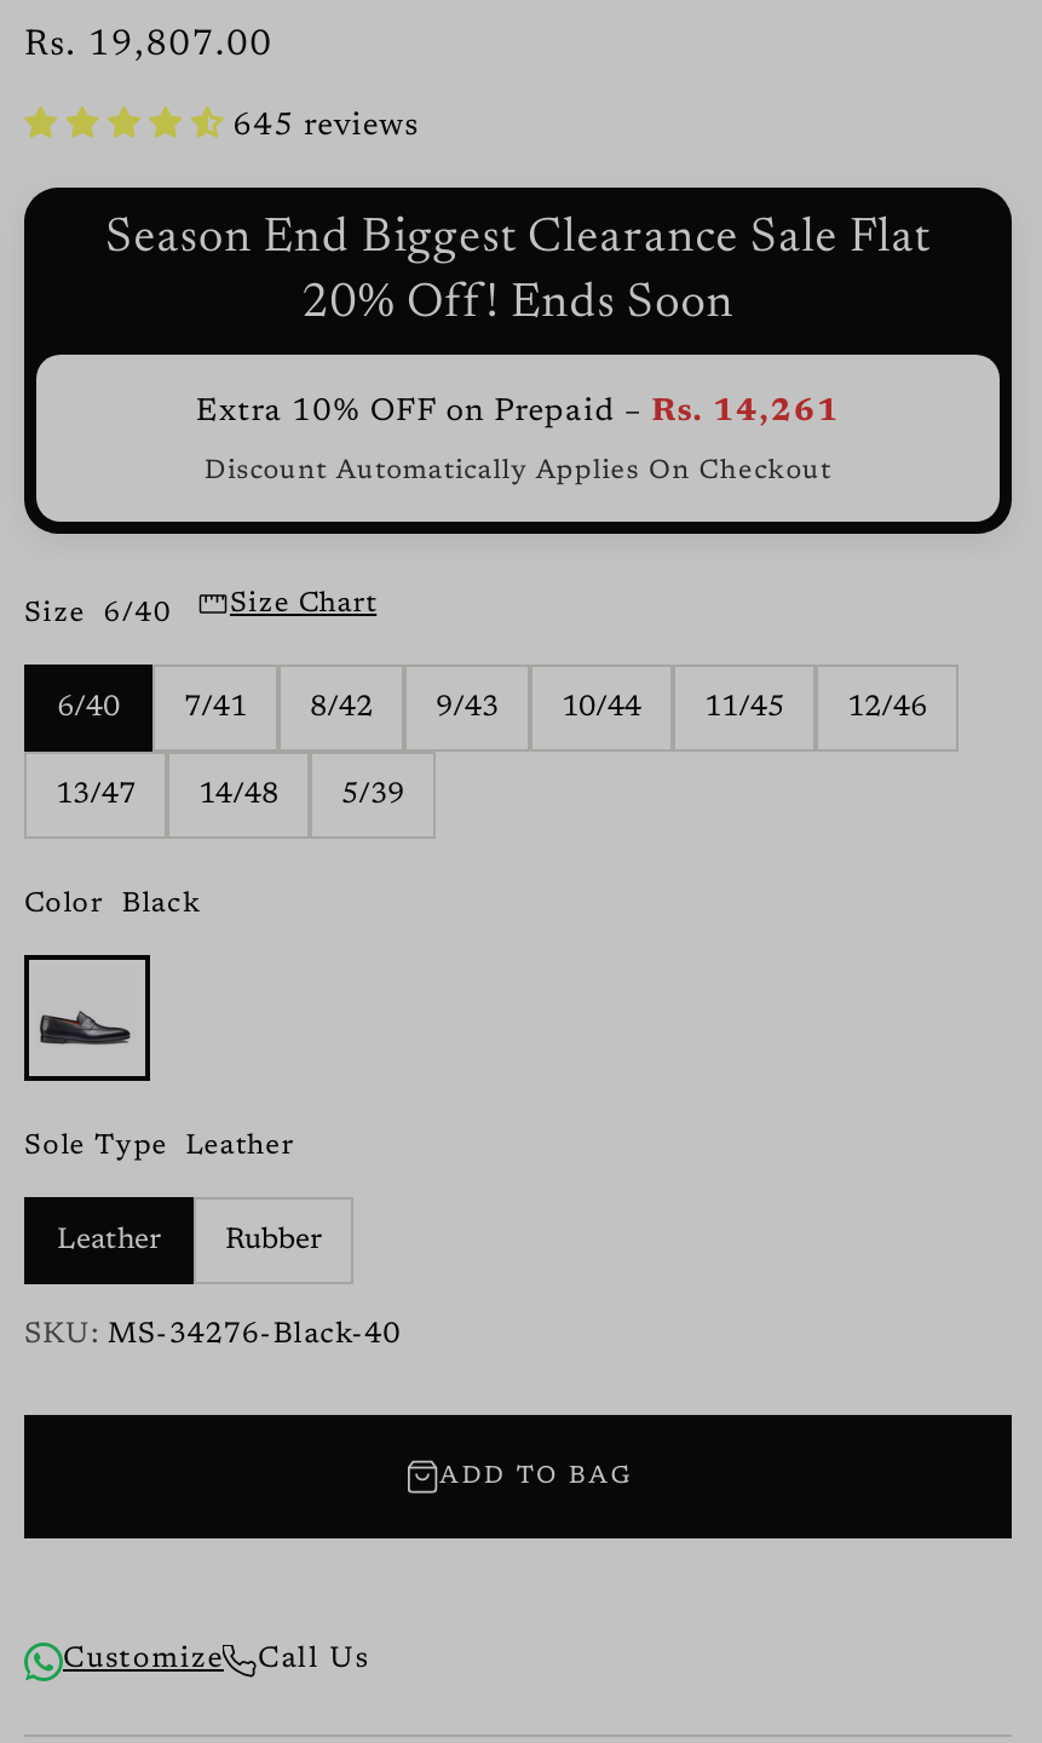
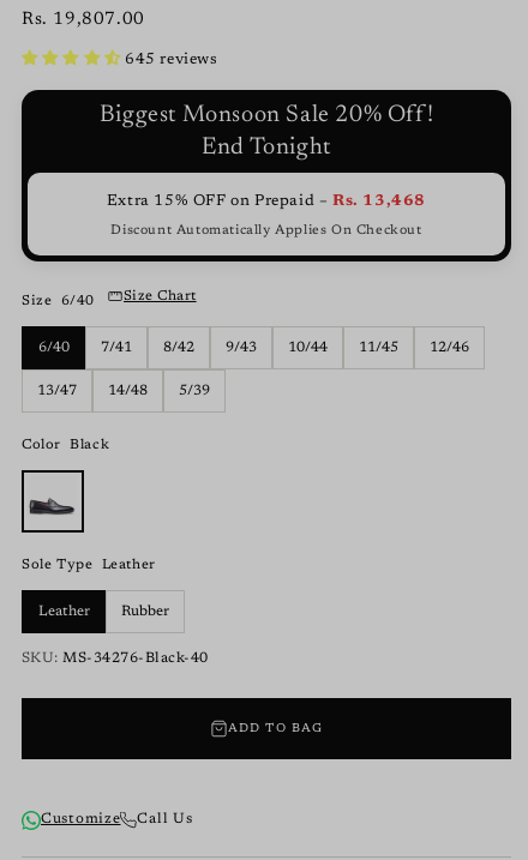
- Season End Biggest Clearance Sale Flat
- 20% Off! Ends Soon
+ Biggest Monsoon Sale 20% Off!
+ End Tonight

- Extra 10% OFF on Prepaid – Rs. 14,261
+ Extra 15% OFF on Prepaid – Rs. 13,468
